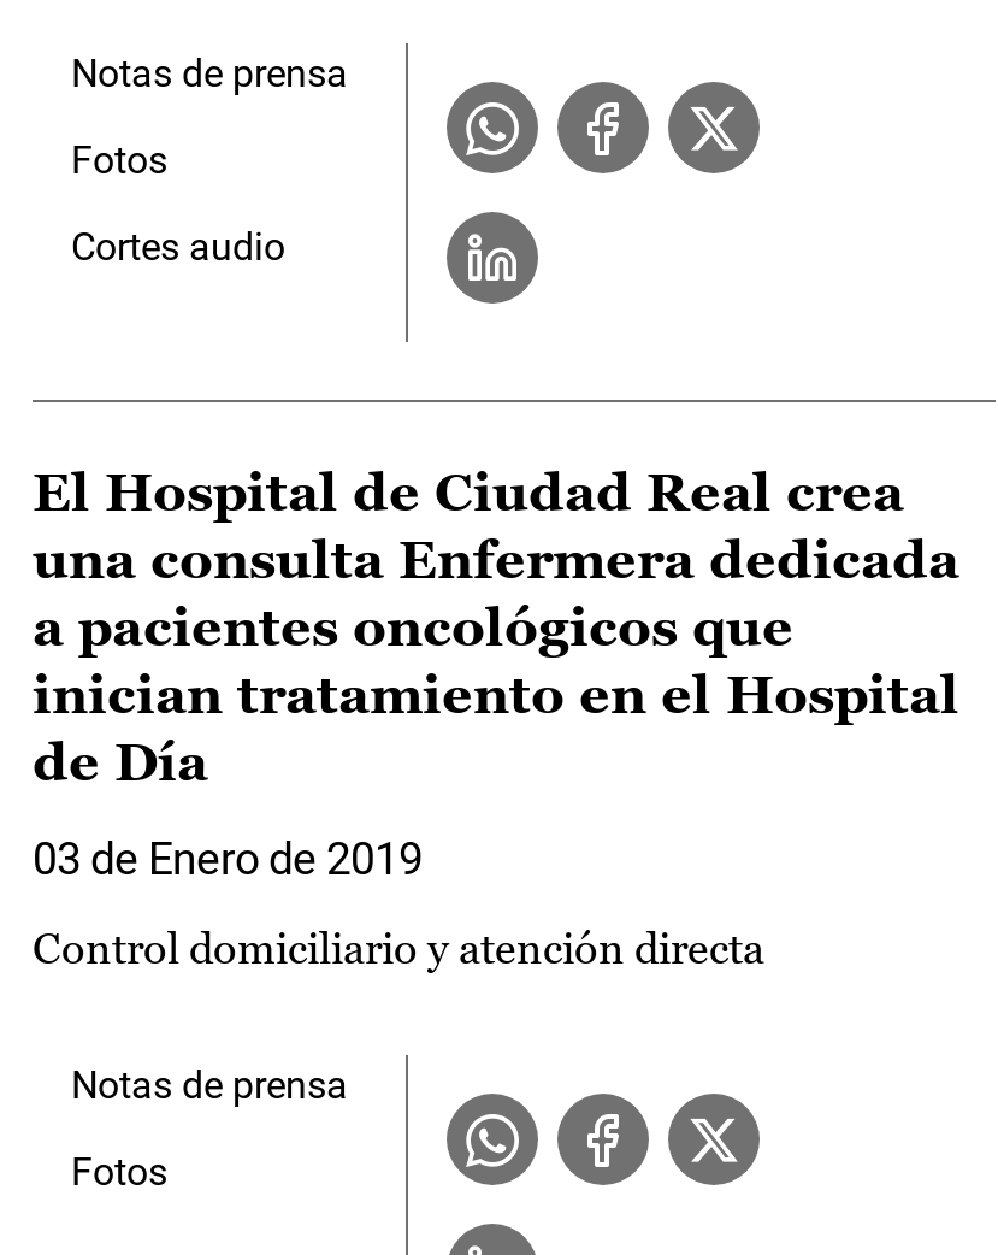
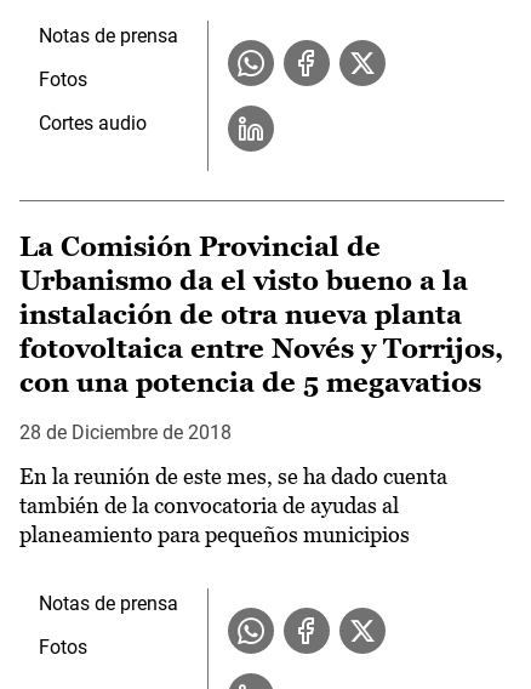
- El Hospital de Ciudad Real crea
- una consulta Enfermera dedicada
- a pacientes oncológicos que
- inician tratamiento en el Hospital
- de Día
+ La Comisión Provincial de
+ Urbanismo da el visto bueno a la
+ instalación de otra nueva planta
+ fotovoltaica entre Novés y Torrijos,
+ con una potencia de 5 megavatios

- 03 de Enero de 2019
+ 28 de Diciembre de 2018

- Control domiciliario y atención directa
+ En la reunión de este mes, se ha dado cuenta
+ también de la convocatoria de ayudas al
+ planeamiento para pequeños municipios
